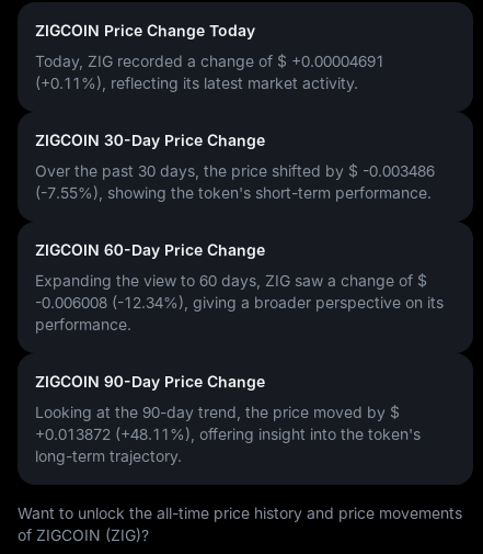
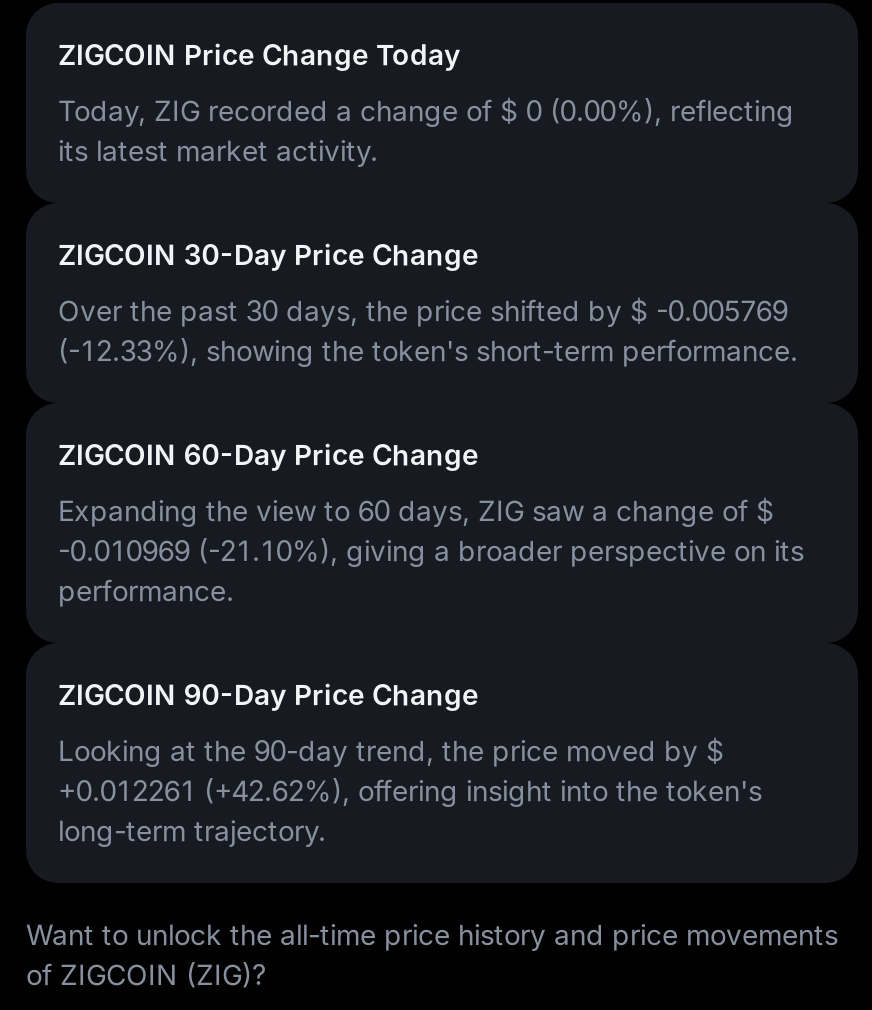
- Today, ZIG recorded a change of $ +0.00004691
- (+0.11%), reflecting its latest market activity.
+ Today, ZIG recorded a change of $ 0 (0.00%), reflecting
+ its latest market activity.

- Over the past 30 days, the price shifted by $ -0.003486
+ Over the past 30 days, the price shifted by $ -0.005769

- (-7.55%), showing the token's short-term performance.
+ (-12.33%), showing the token's short-term performance.

- -0.006008 (-12.34%), giving a broader perspective on its
+ -0.010969 (-21.10%), giving a broader perspective on its

- +0.013872 (+48.11%), offering insight into the token's
+ +0.012261 (+42.62%), offering insight into the token's
